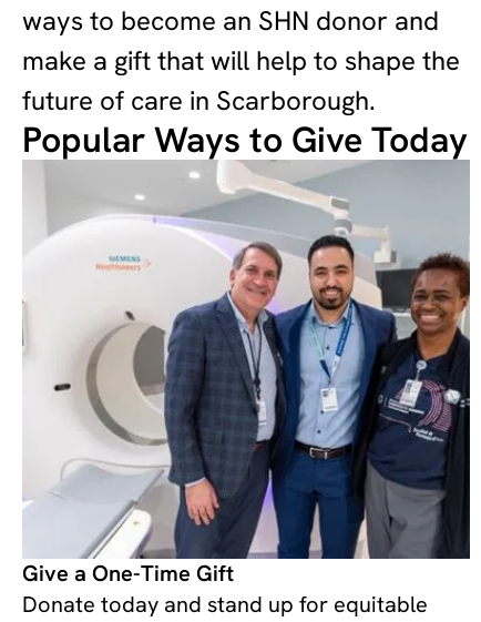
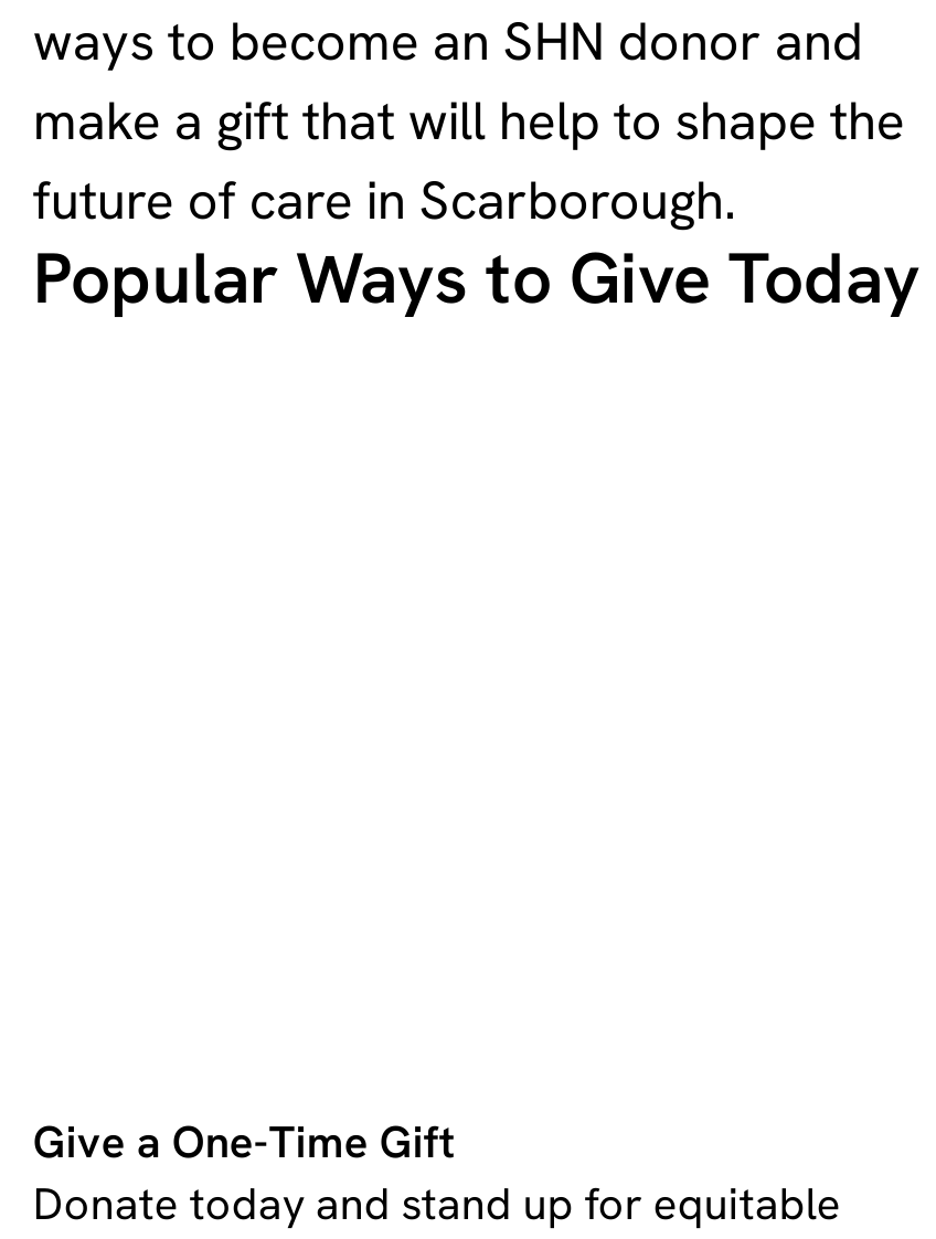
- [image]
